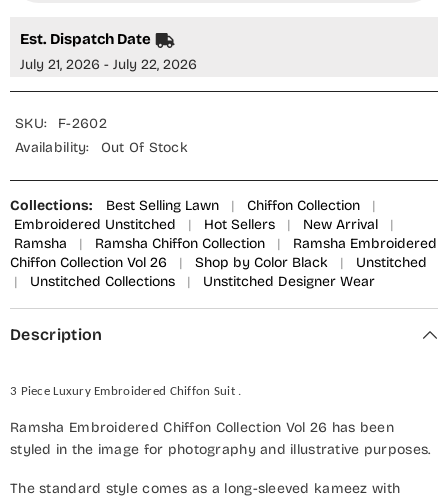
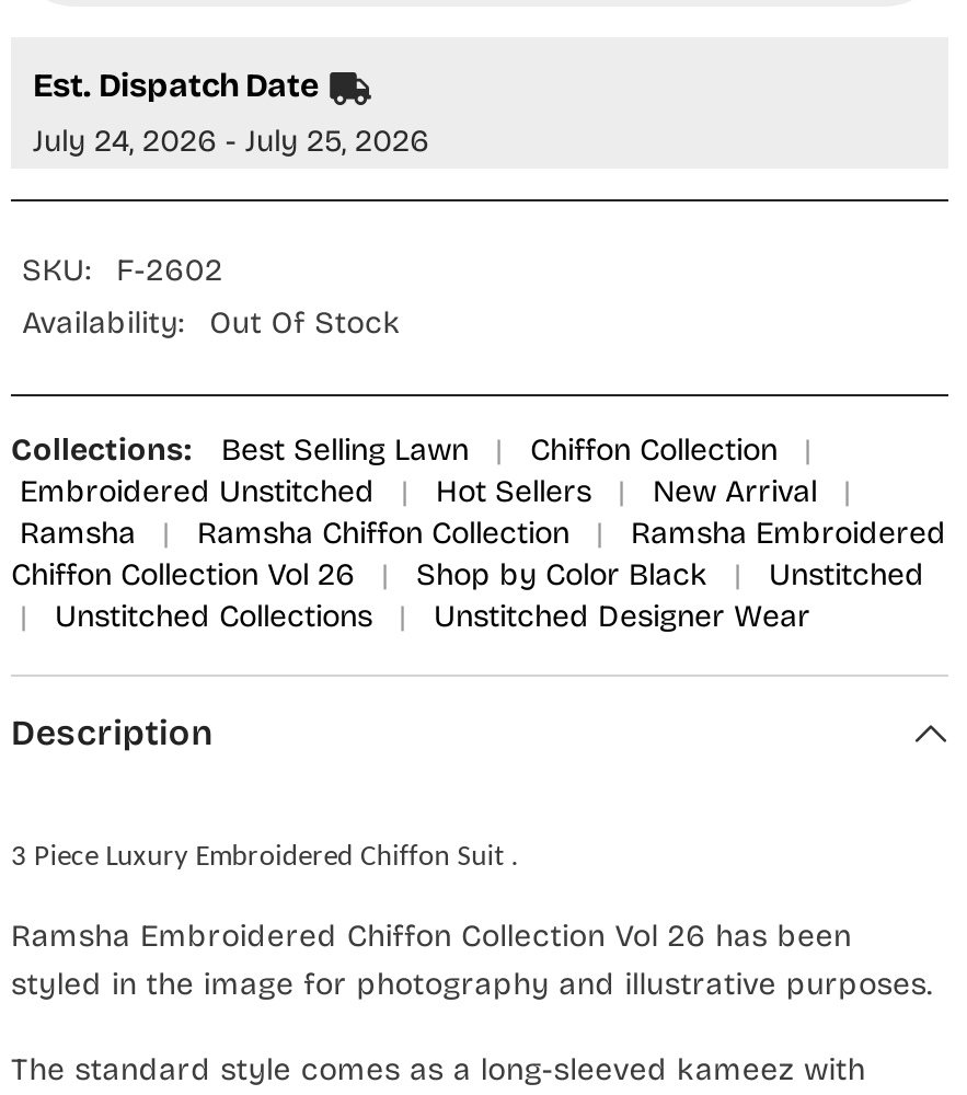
- July 21, 2026 - July 22, 2026
+ July 24, 2026 - July 25, 2026
